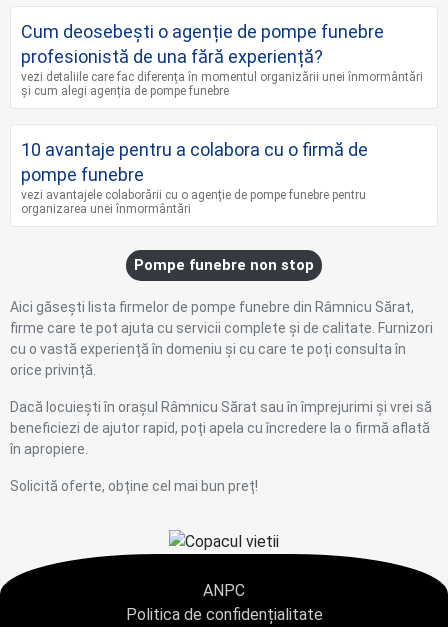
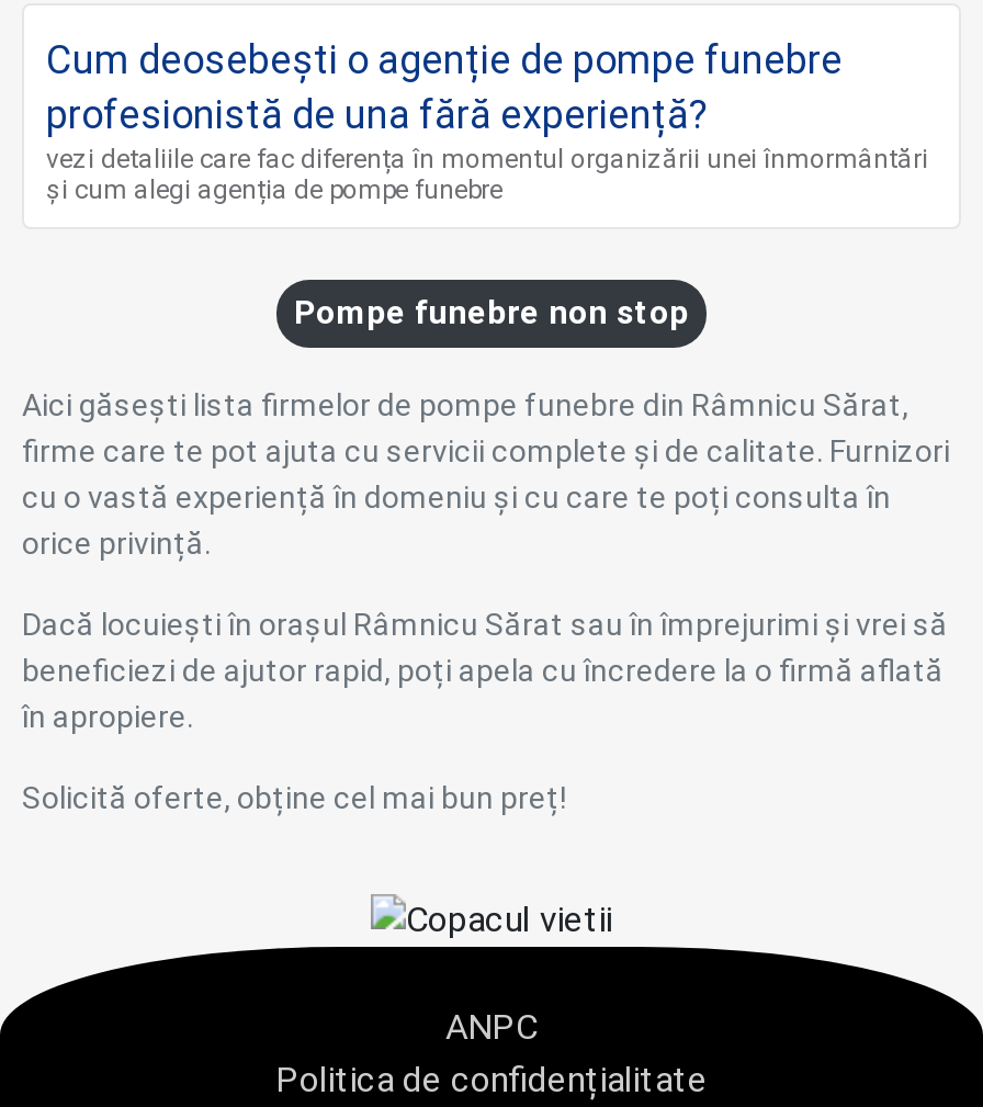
- 10 avantaje pentru a colabora cu o firmă de
- pompe funebre
- vezi avantajele colaborării cu o agenție de pompe funebre pentru
- organizarea unei înmormântări
